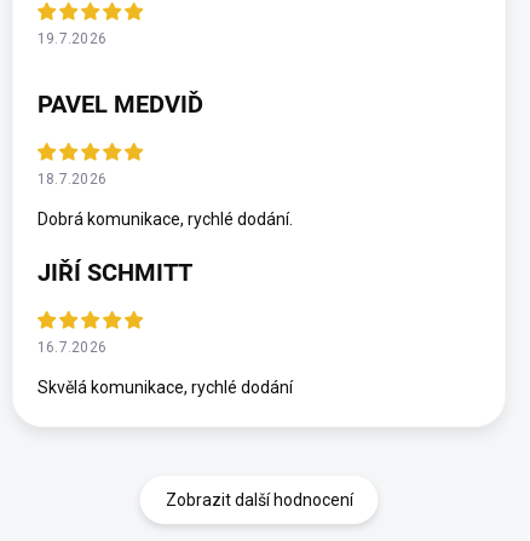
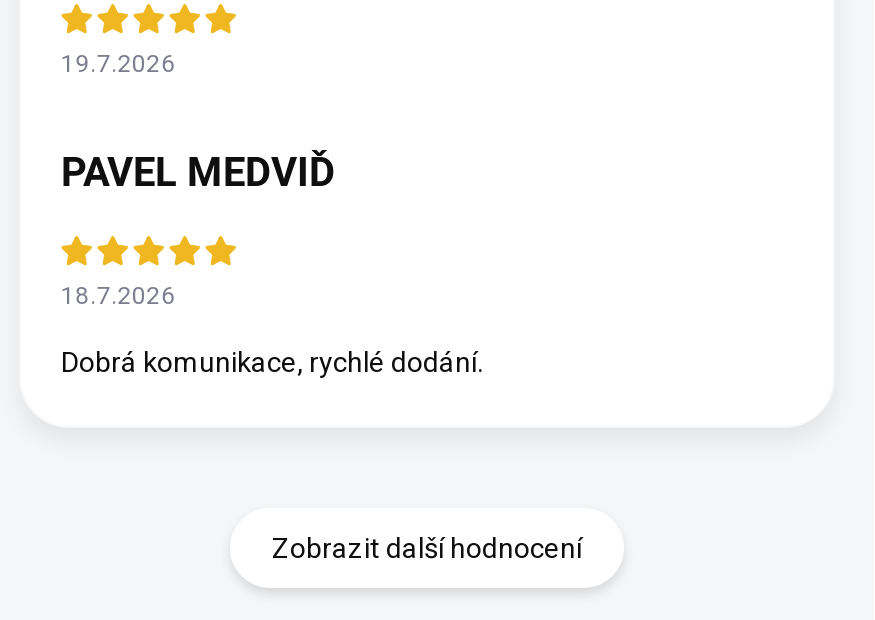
- JIŘÍ SCHMITT
- 16.7.2026
- Skvělá komunikace, rychlé dodání
